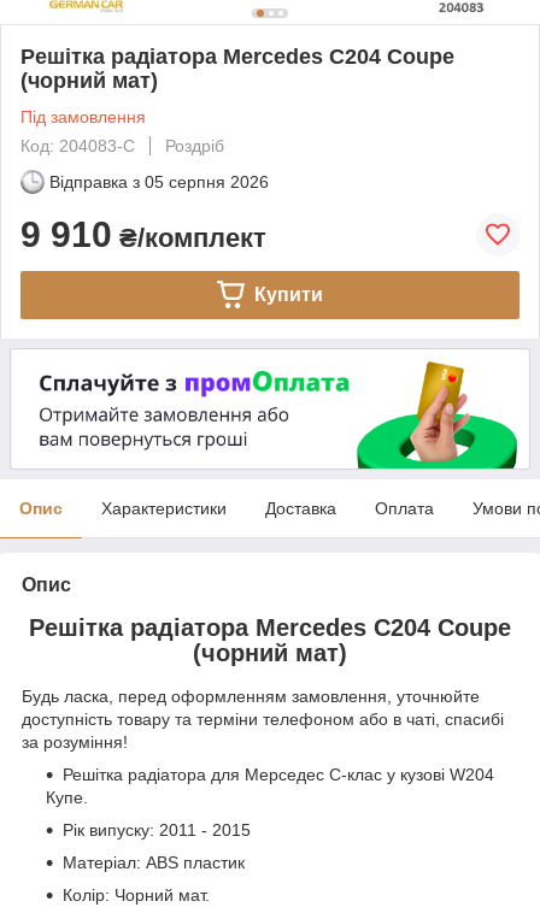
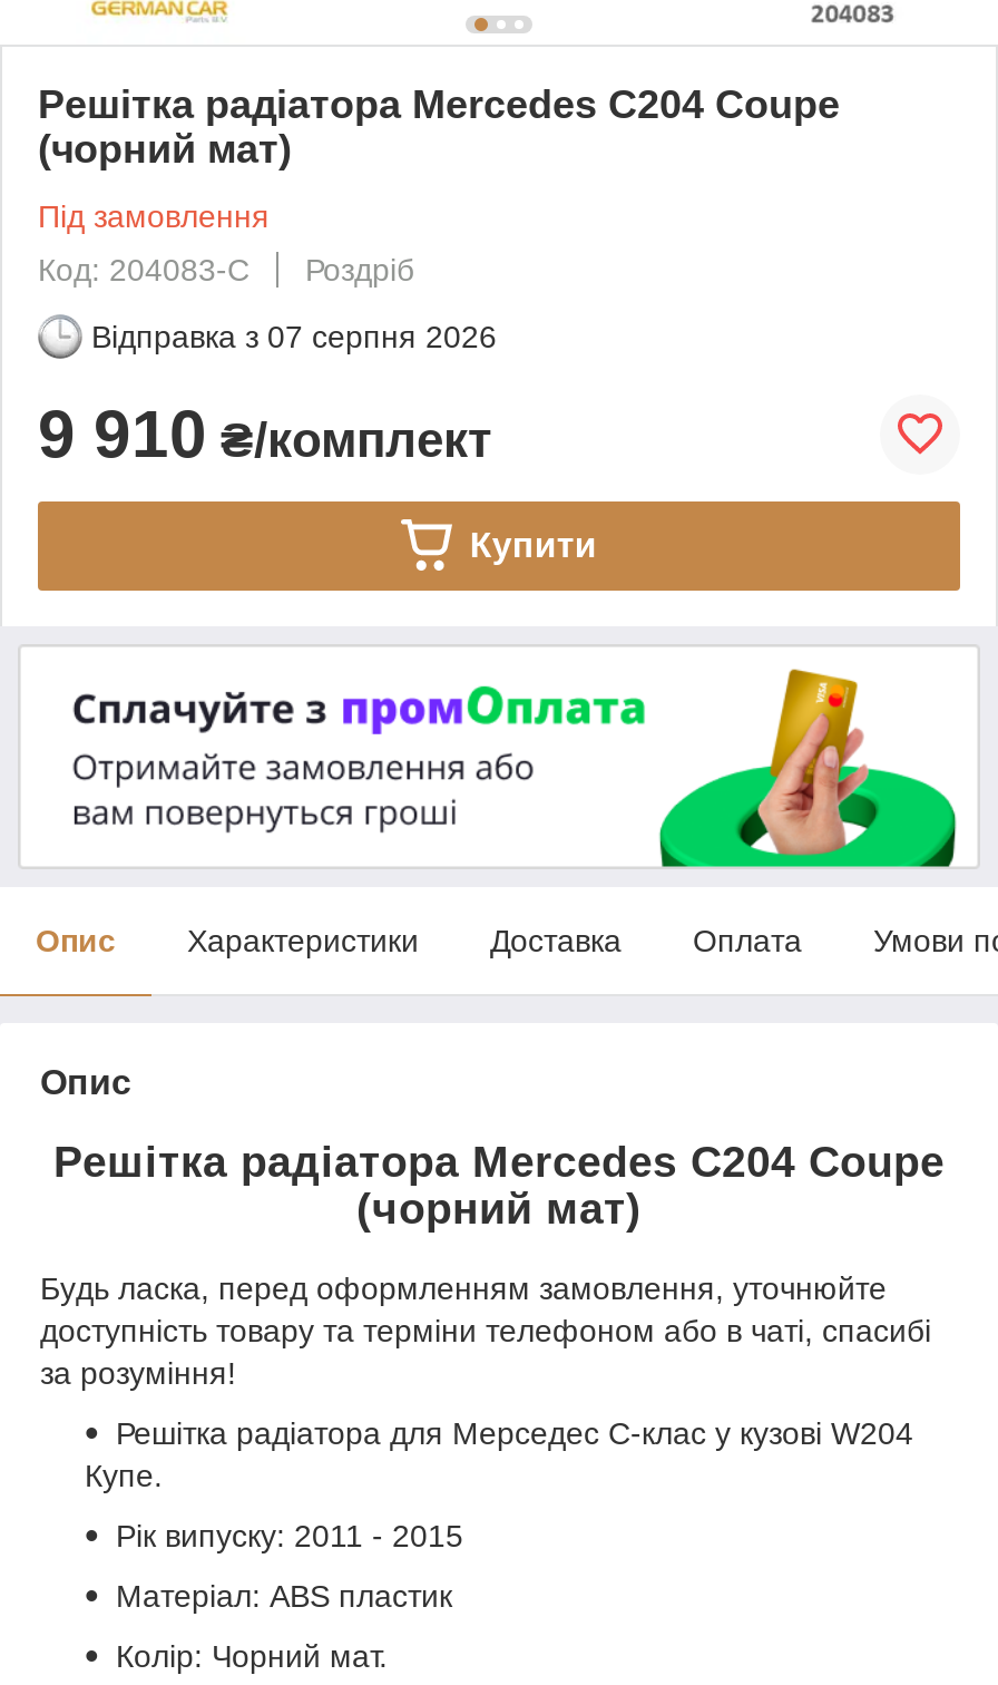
- Відправка з 05 серпня 2026
+ Відправка з 07 серпня 2026
